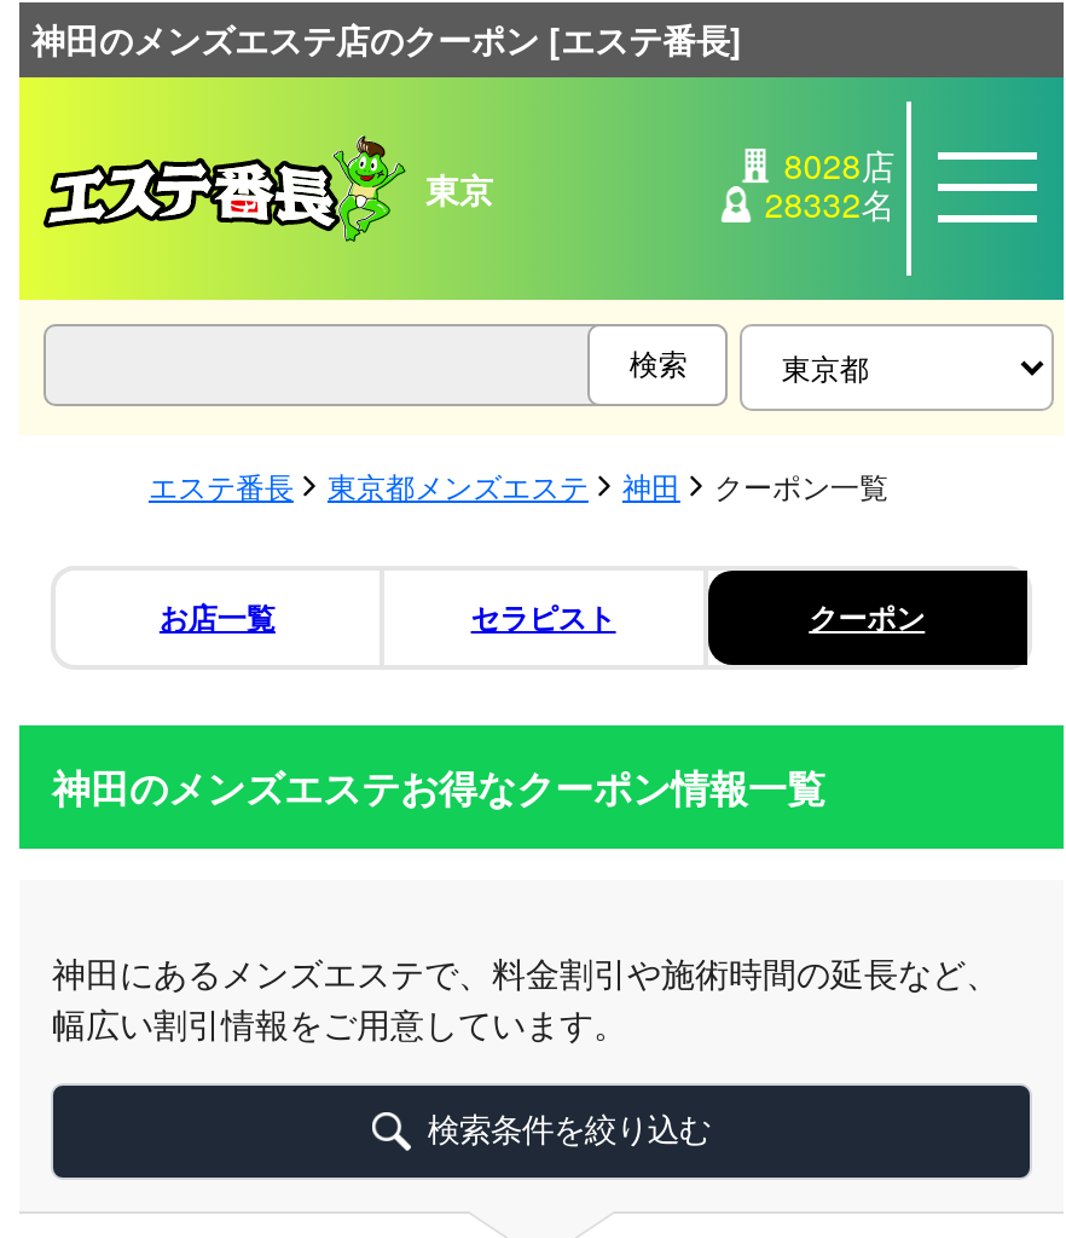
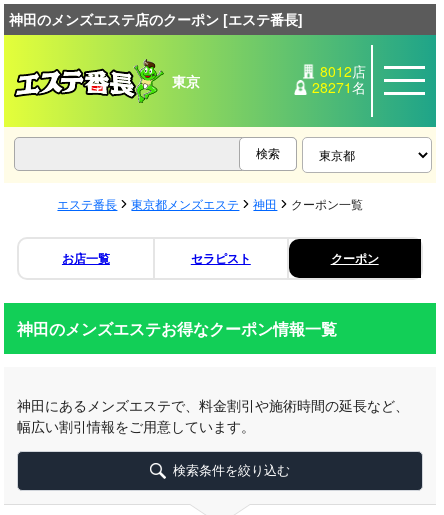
- 8028店
+ 8012店

- 28332名
+ 28271名
